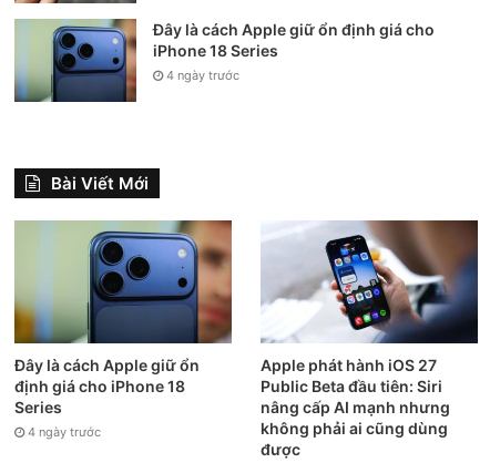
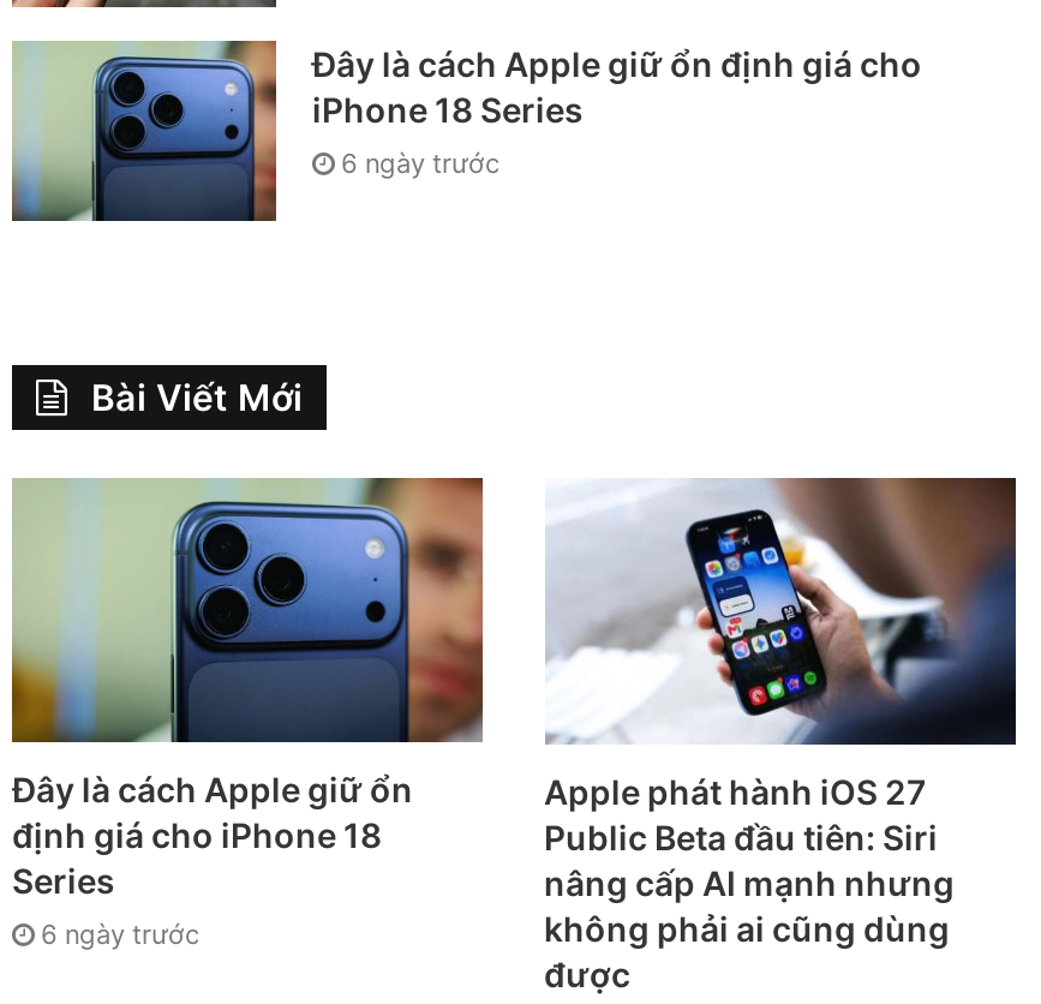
- 4 ngày trước
+ 6 ngày trước

- 4 ngày trước
+ 6 ngày trước
